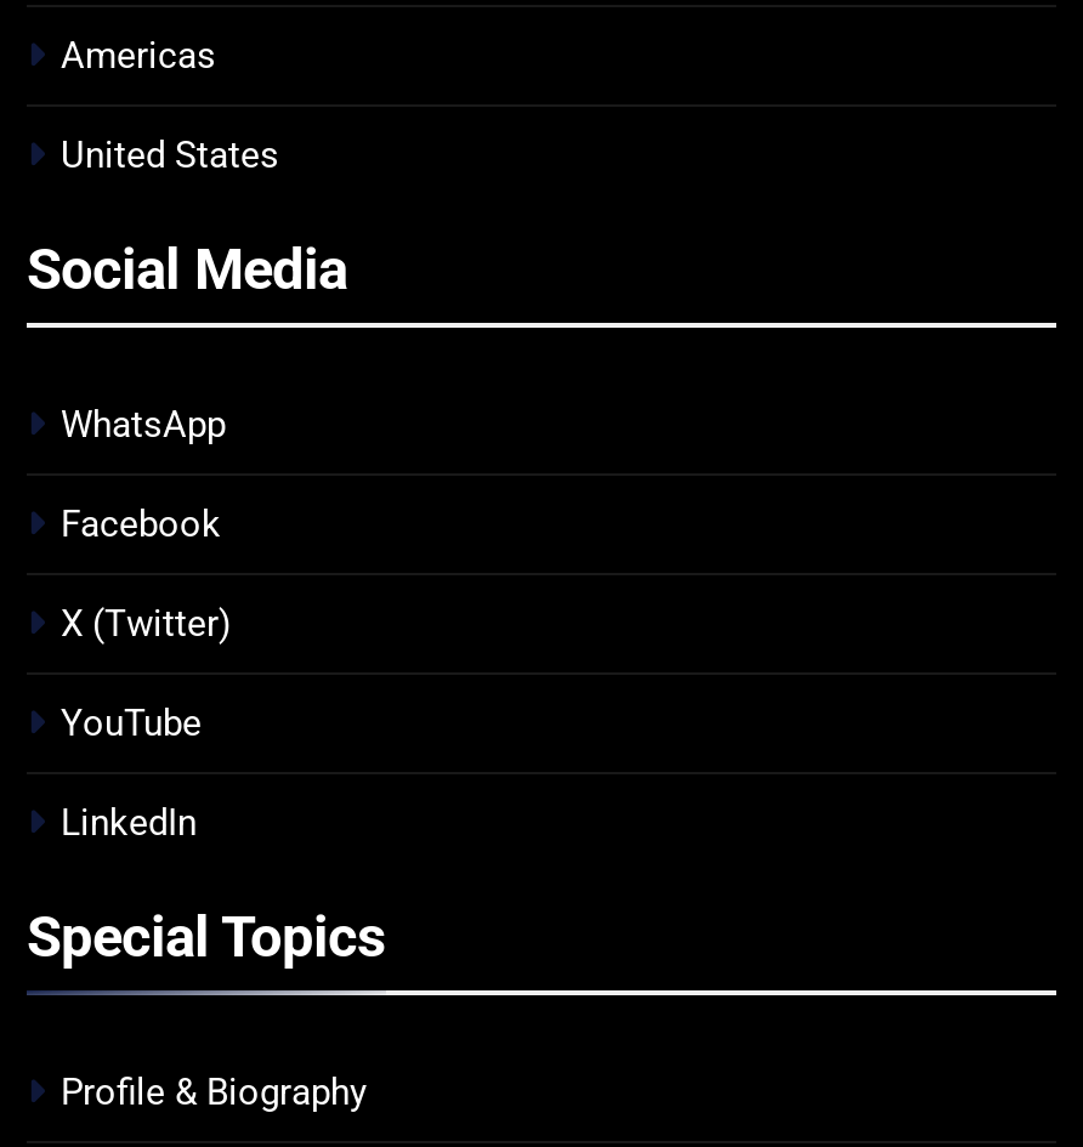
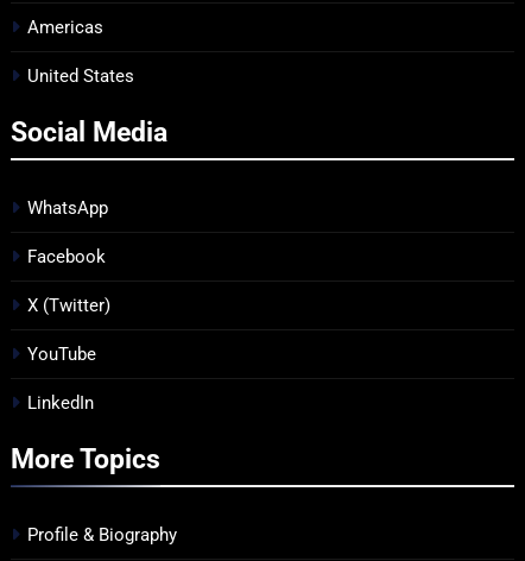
- Special Topics
+ More Topics
